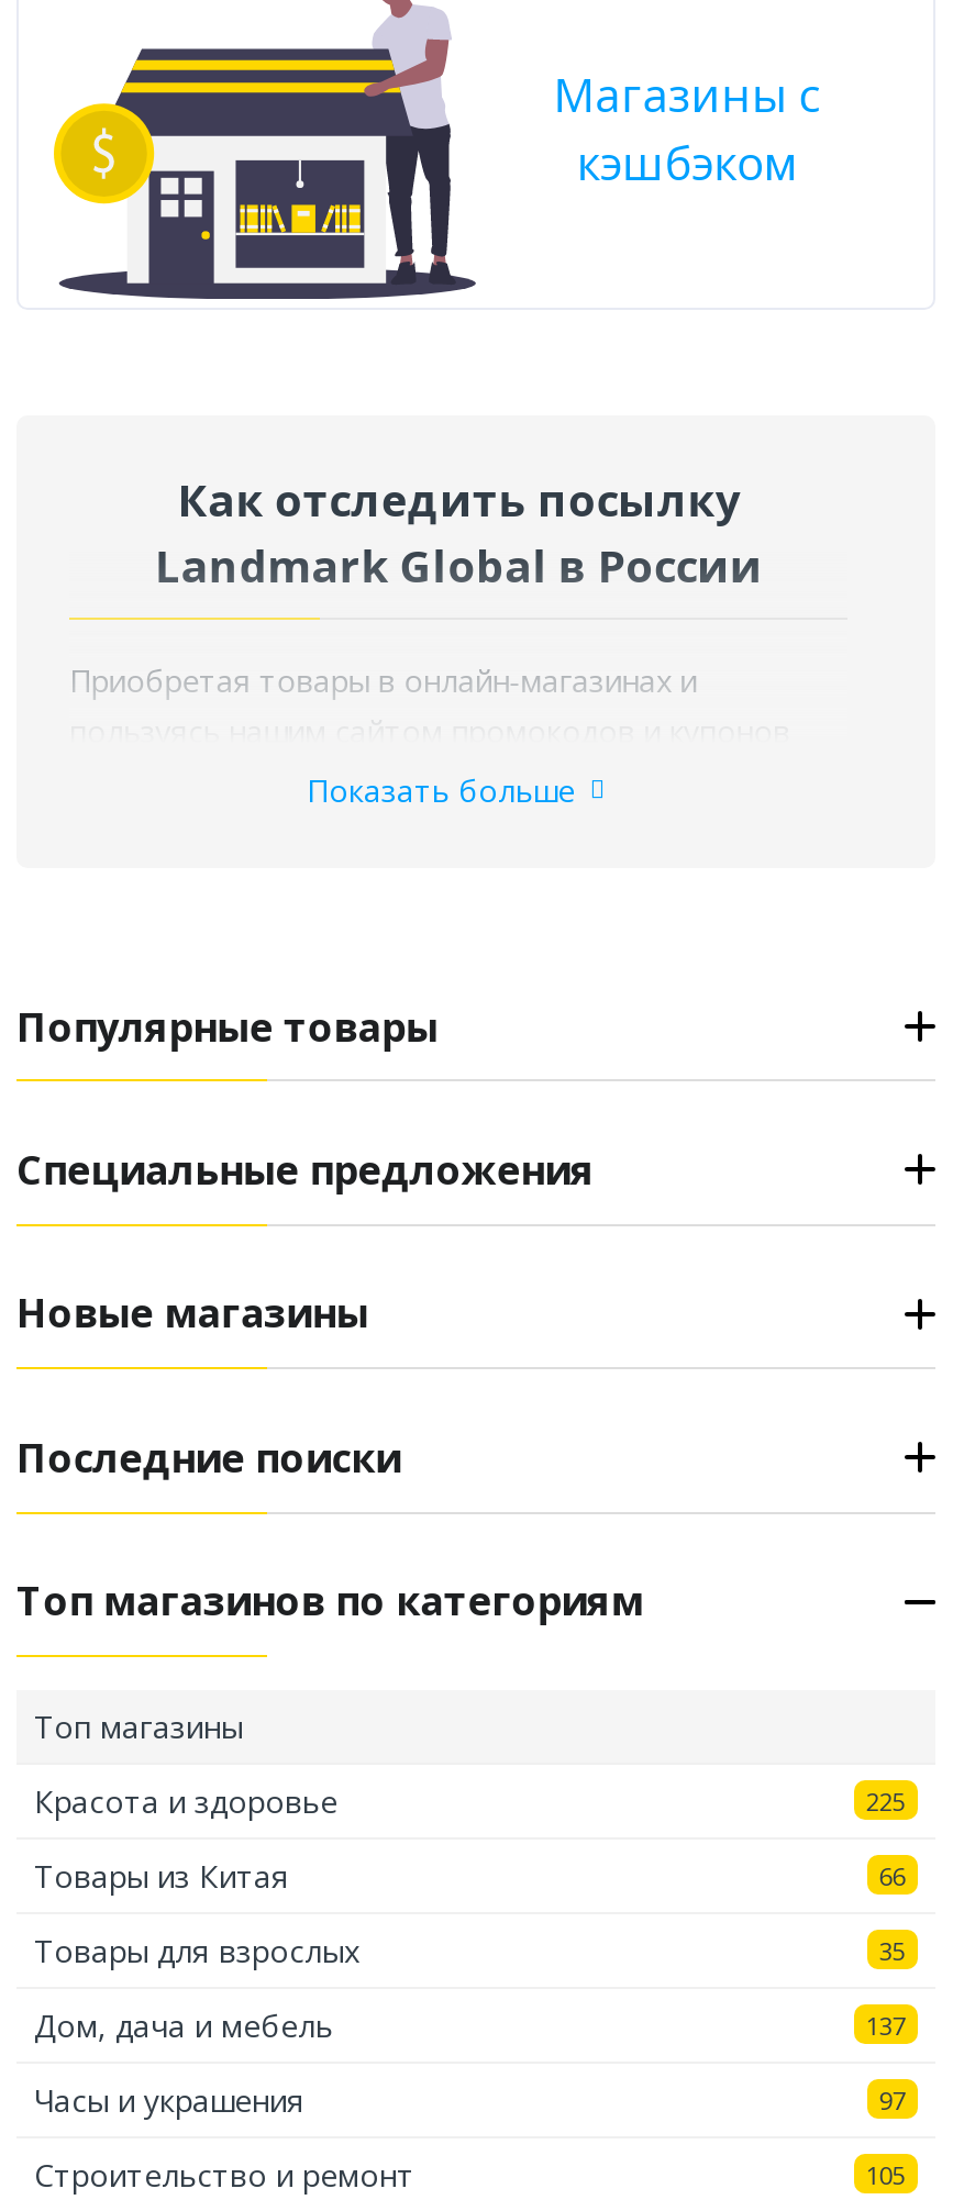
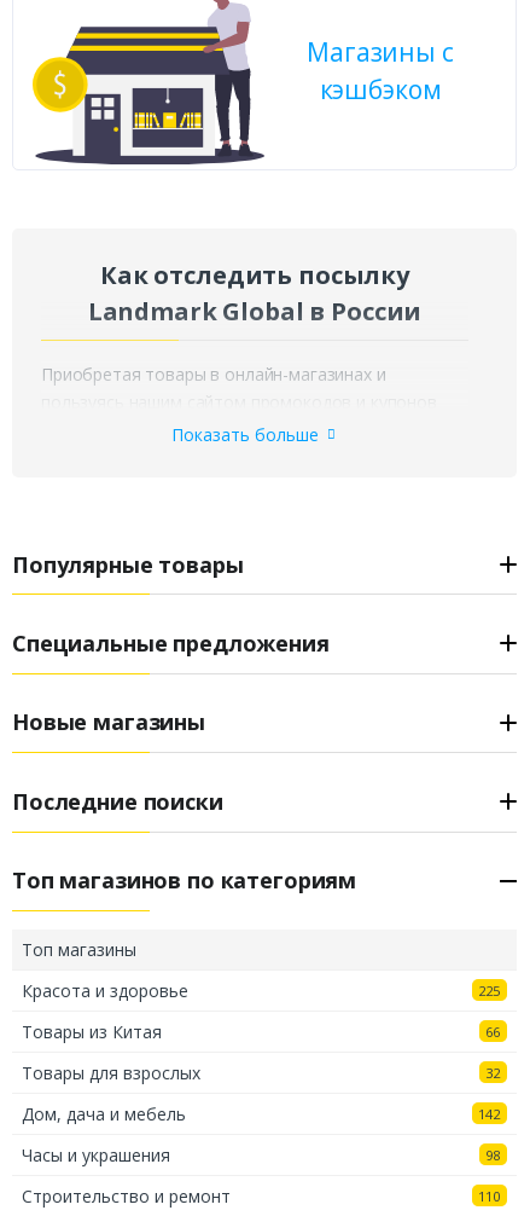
- 35
+ 32

- 137
+ 142

- 97
+ 98

- 105
+ 110
